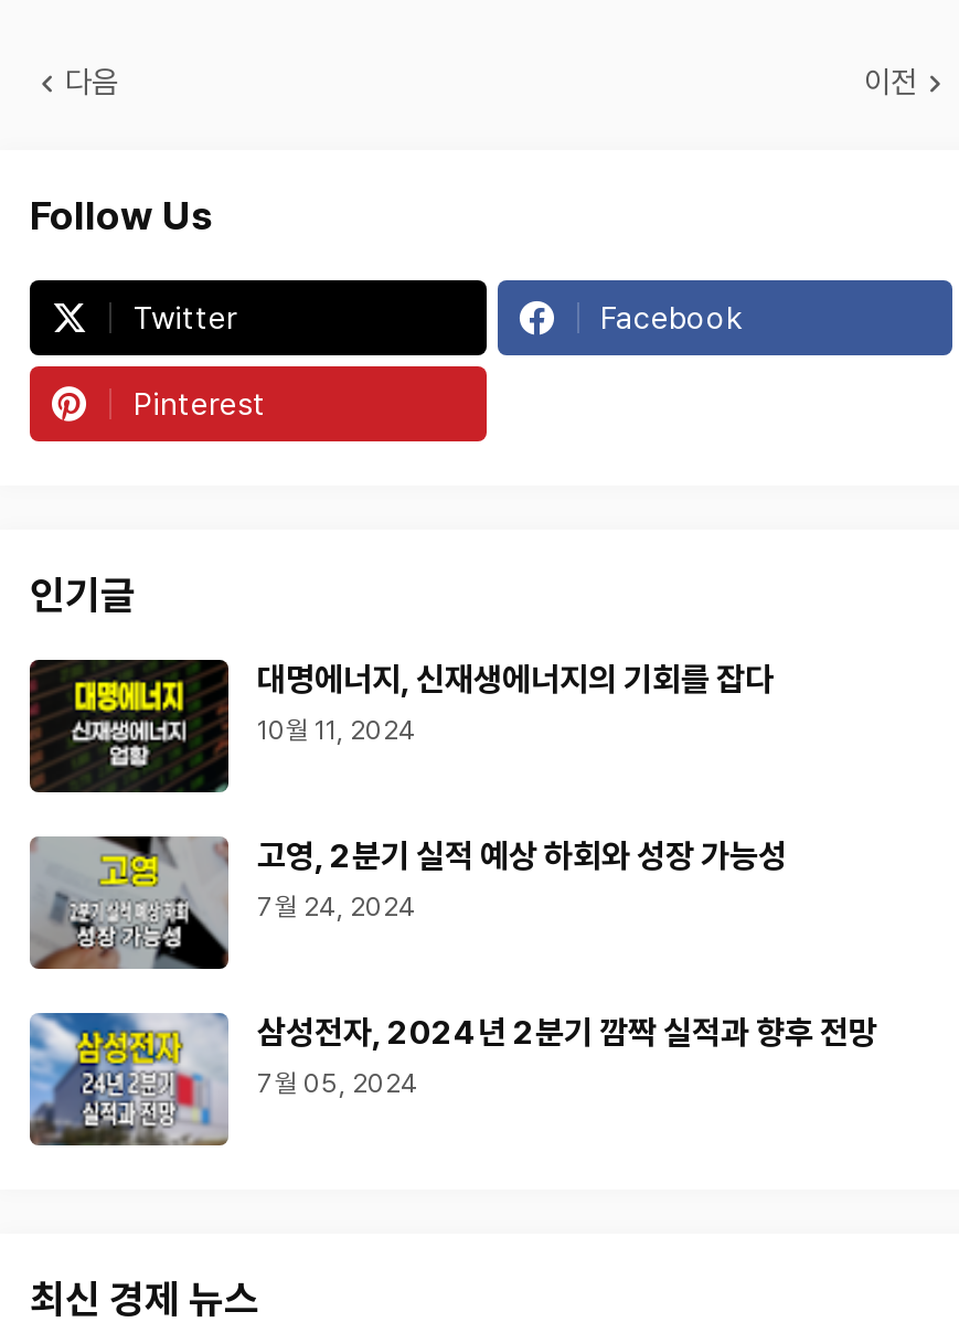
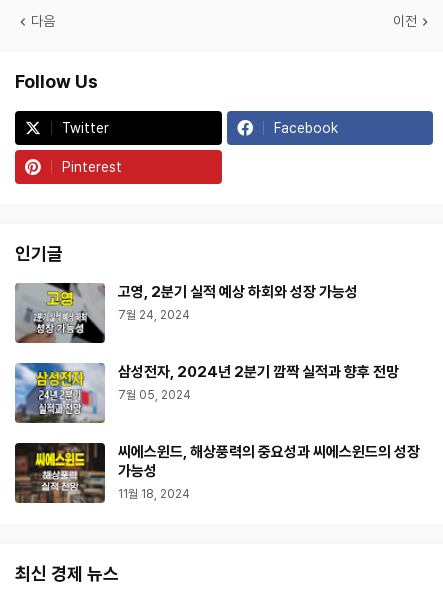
- [image]
- 대명에너지, 신재생에너지의 기회를 잡다
- 10월 11, 2024

moved up: [image] | 고영, 2분기 실적 예상 하회와 성장 가능성 | 7월 24, 2024 | 삼성전자, 2024년 2분기 깜짝 실적과 향후 전망 | 7월 05, 2024

+ [image]
+ 씨에스윈드, 해상풍력의 중요성과 씨에스윈드의 성장
+ 가능성
+ 11월 18, 2024
